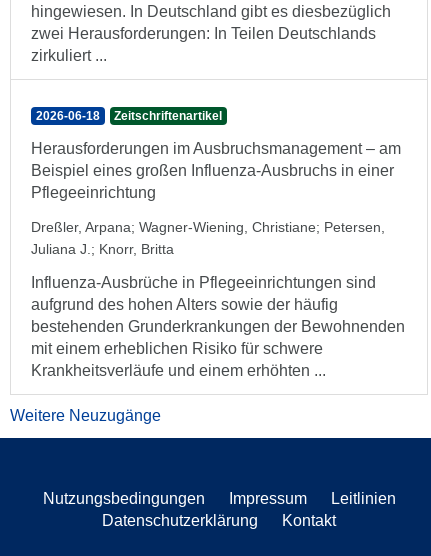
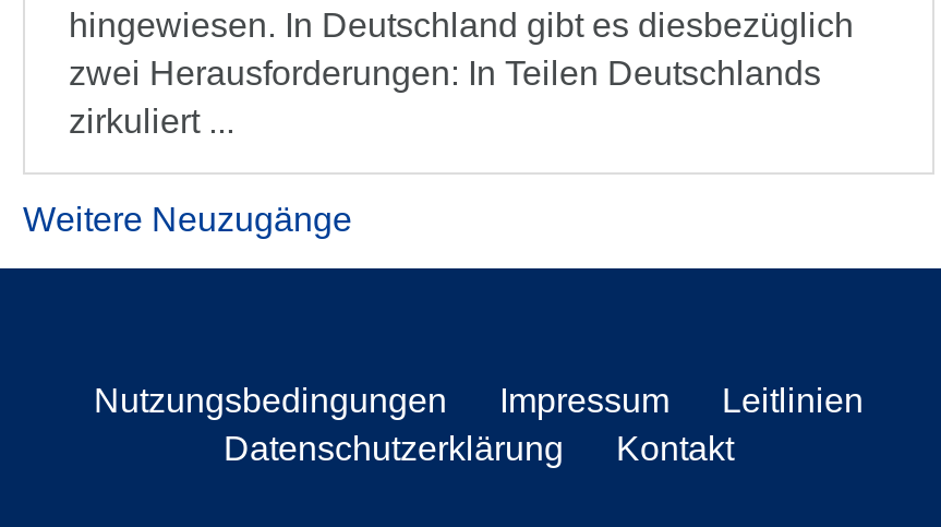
- 2026-06-18
- Zeitschriftenartikel
- Herausforderungen im Ausbruchsmanagement – am
- Beispiel eines großen Influenza-Ausbruchs in einer
- Pflegeeinrichtung
- Dreßler, Arpana; Wagner-Wiening, Christiane; Petersen,
- Juliana J.; Knorr, Britta
- Influenza-Ausbrüche in Pflegeeinrichtungen sind
- aufgrund des hohen Alters sowie der häufig
- bestehenden Grunderkrankungen der Bewohnenden
- mit einem erheblichen Risiko für schwere
- Krankheitsverläufe und einem erhöhten ...
